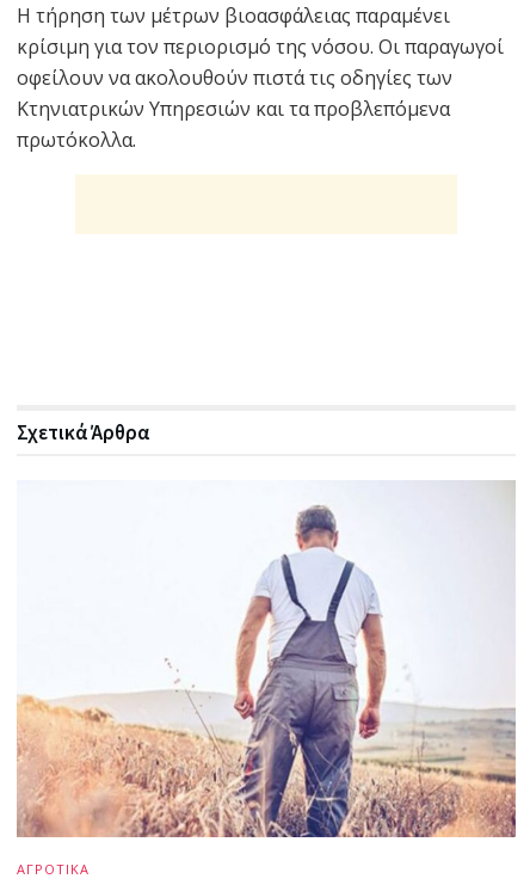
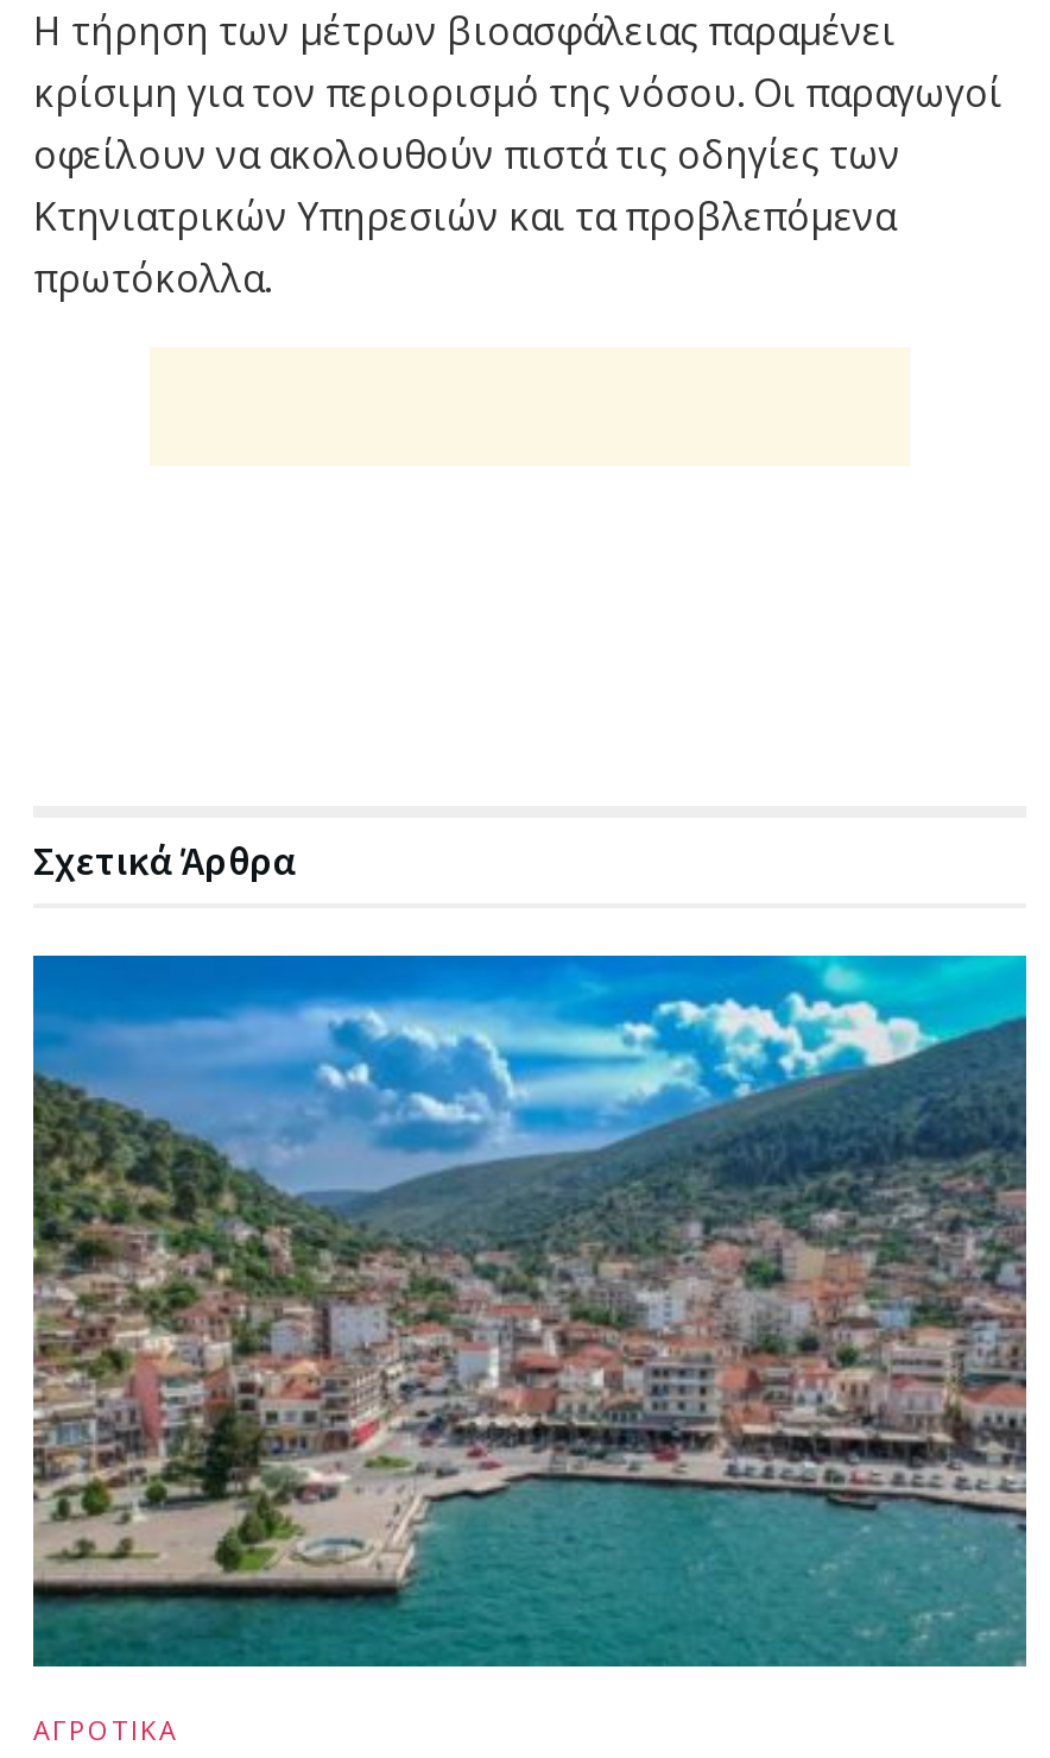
- [image]
+ [image]
